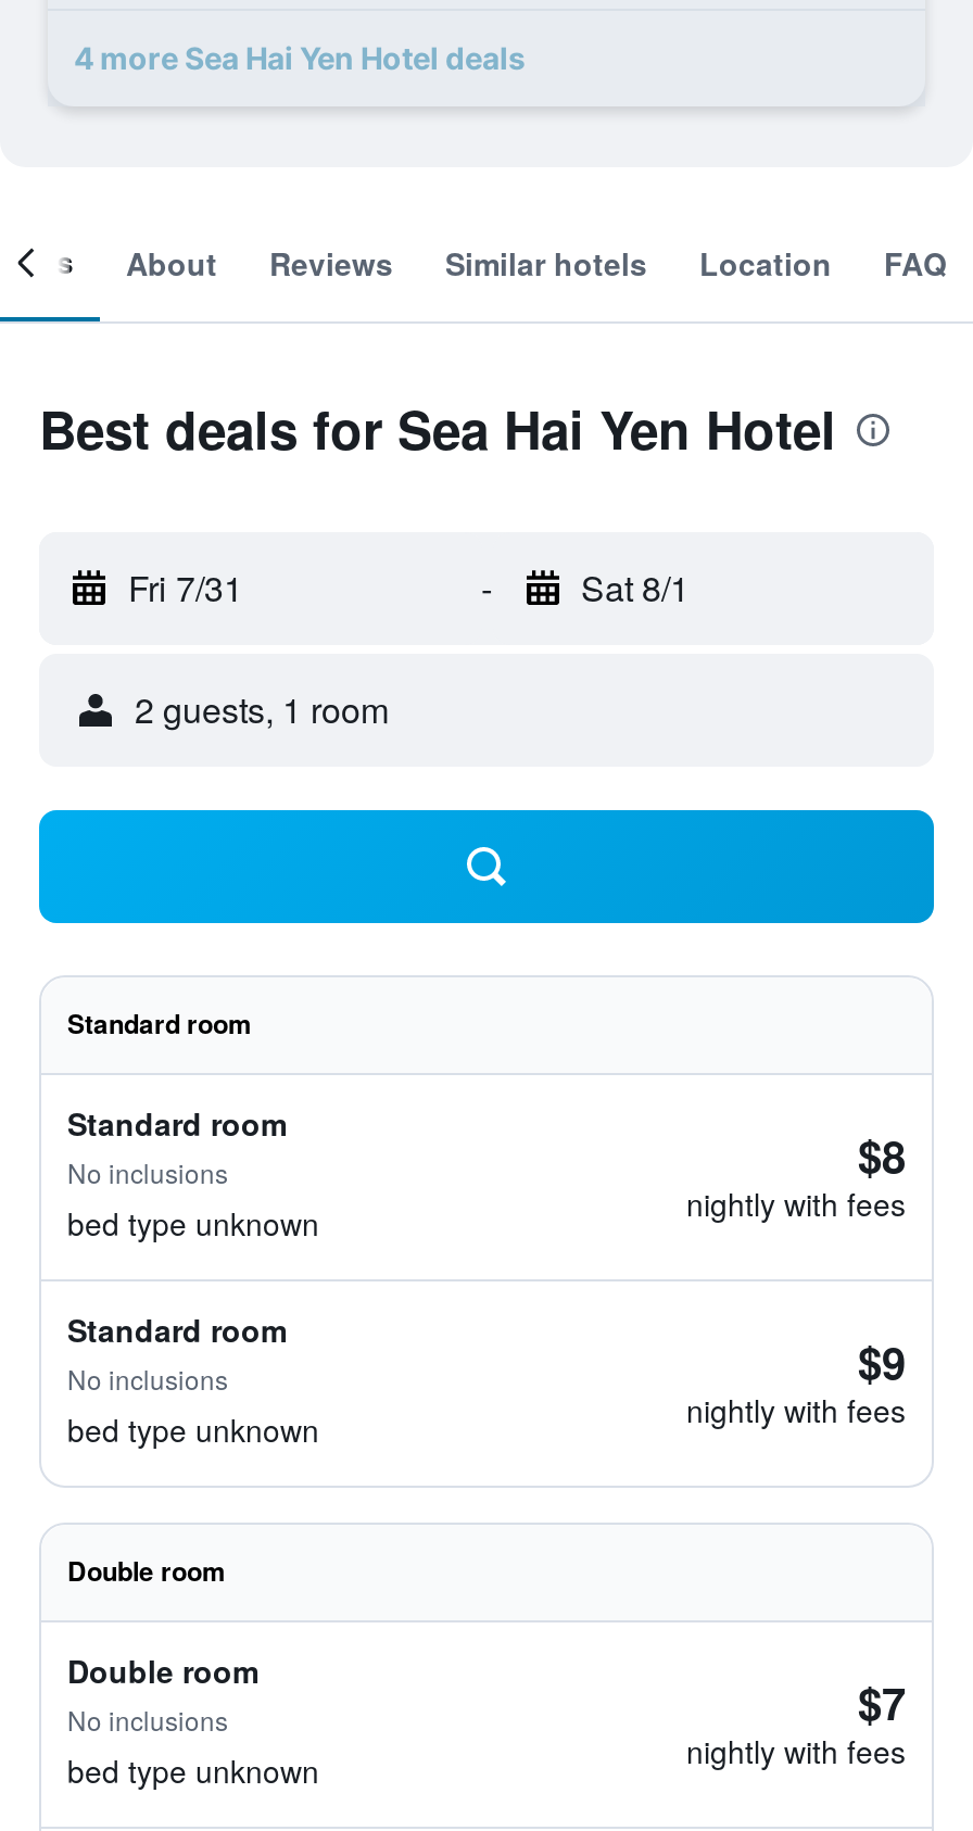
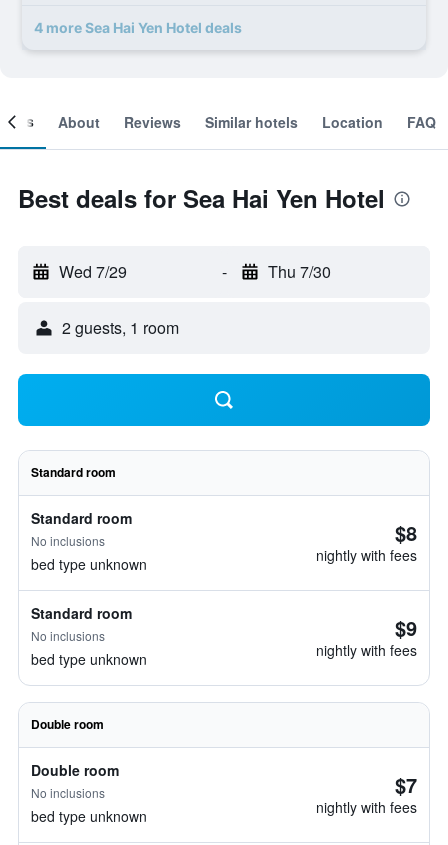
- Fri 7/31
+ Wed 7/29

- Sat 8/1
+ Thu 7/30
